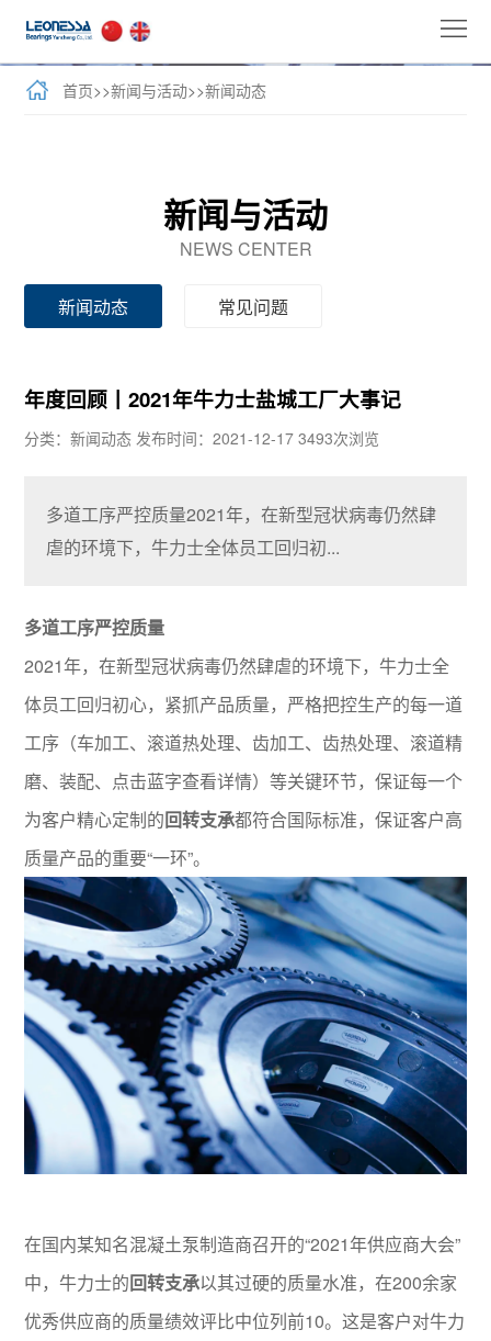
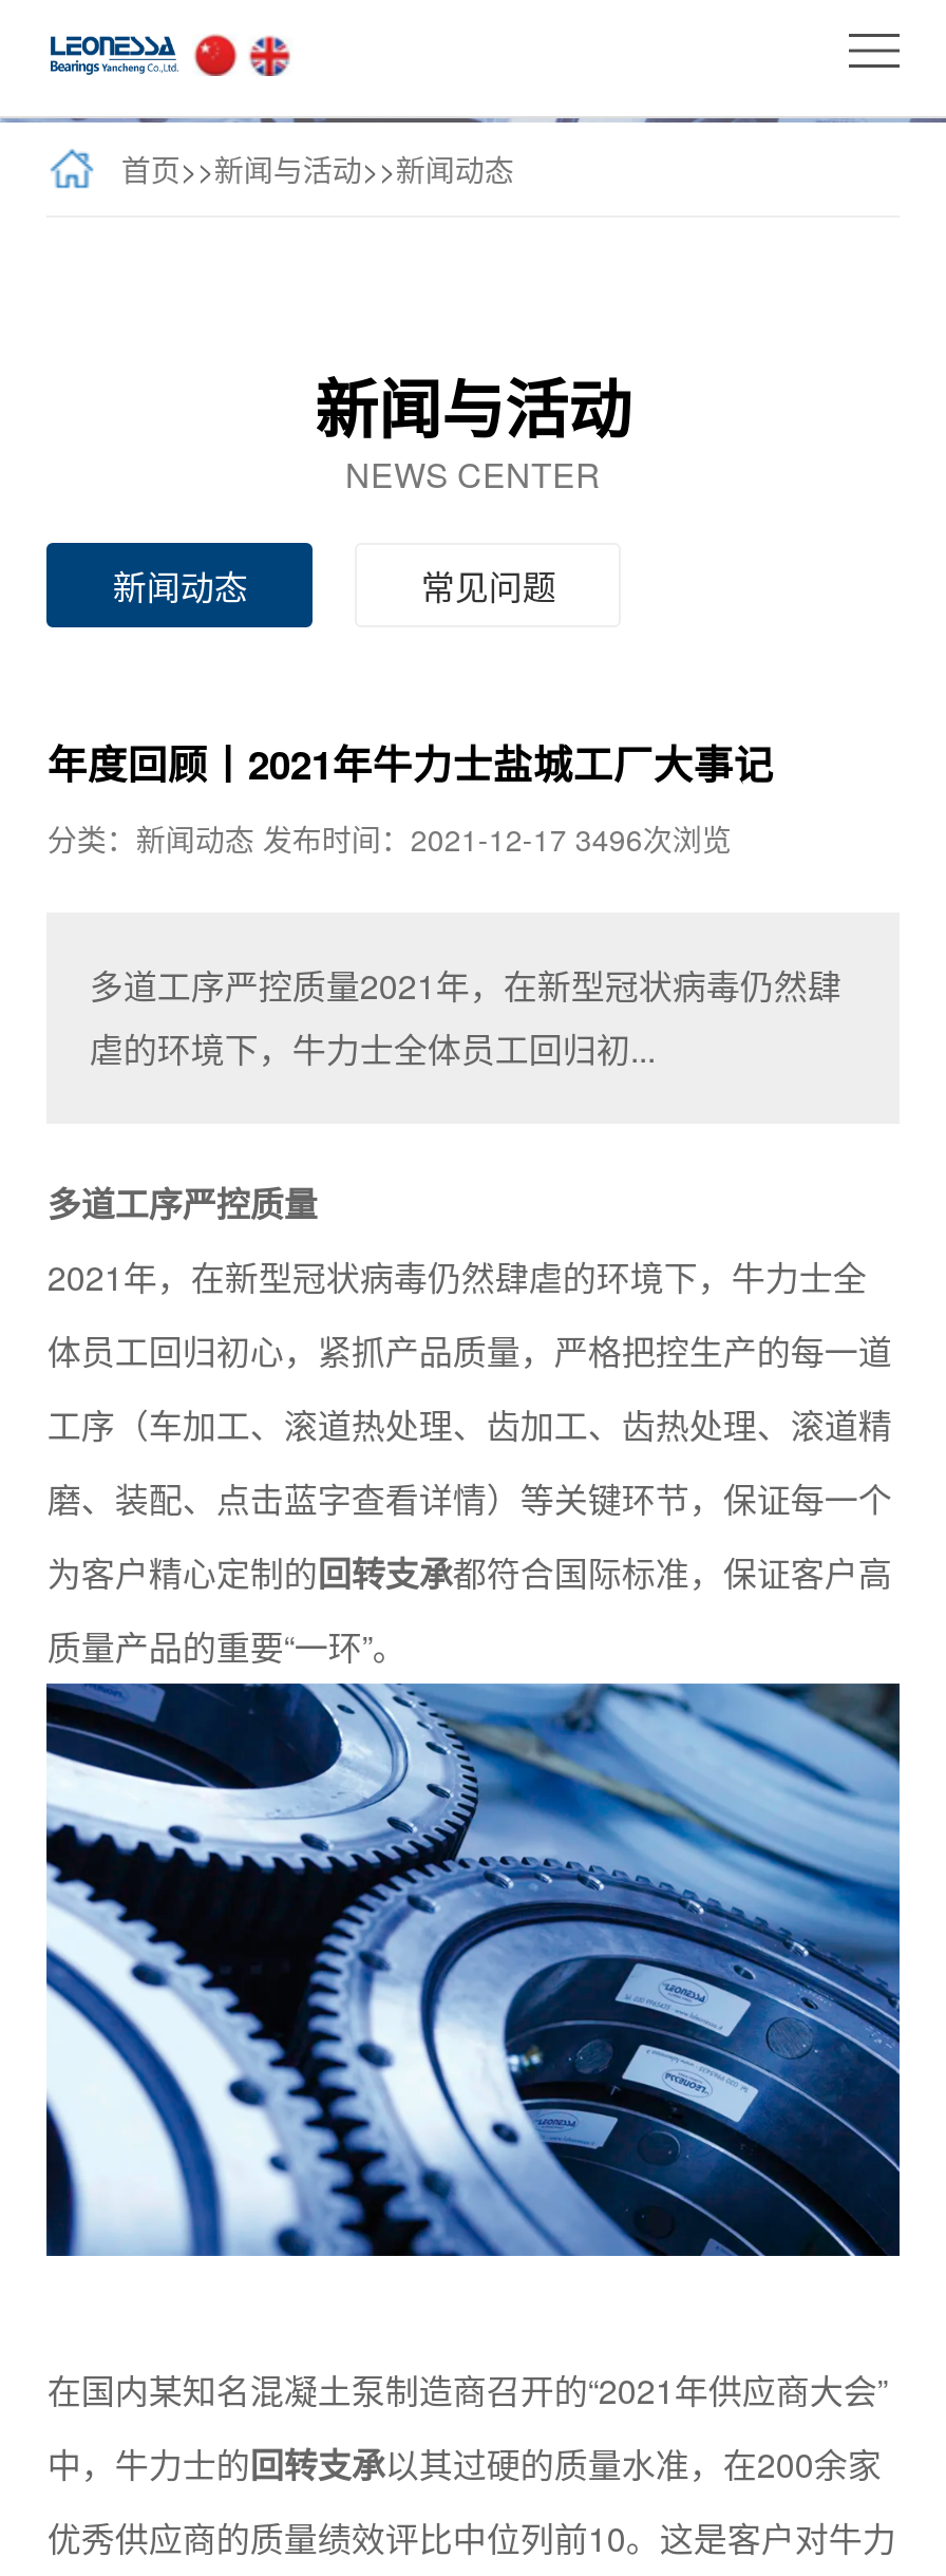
- 分类：新闻动态 发布时间：2021-12-17 3493次浏览
+ 分类：新闻动态 发布时间：2021-12-17 3496次浏览
